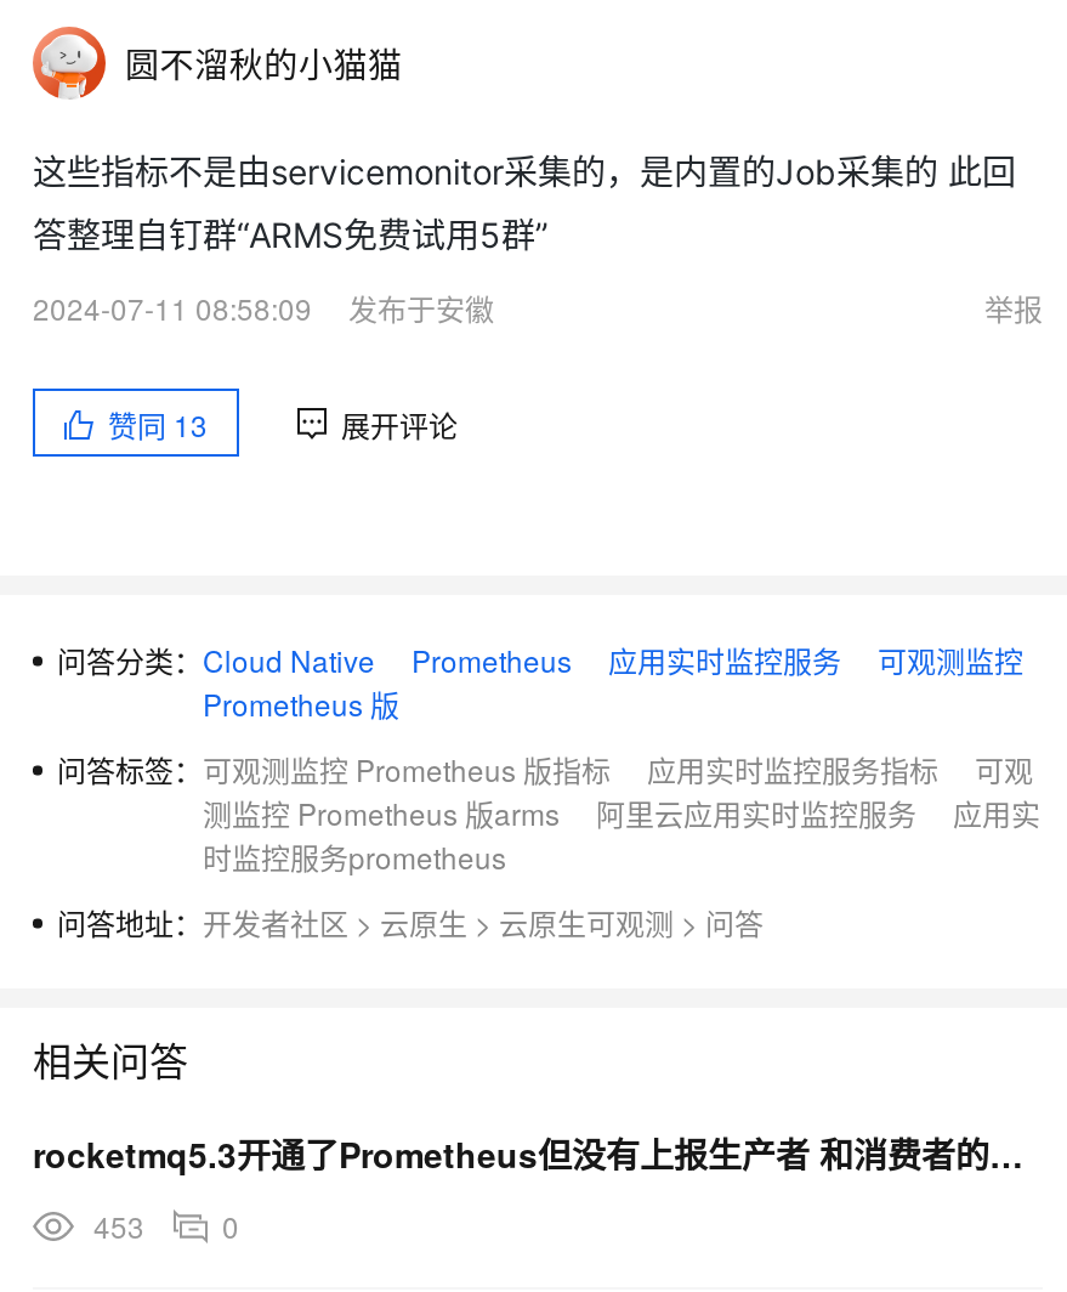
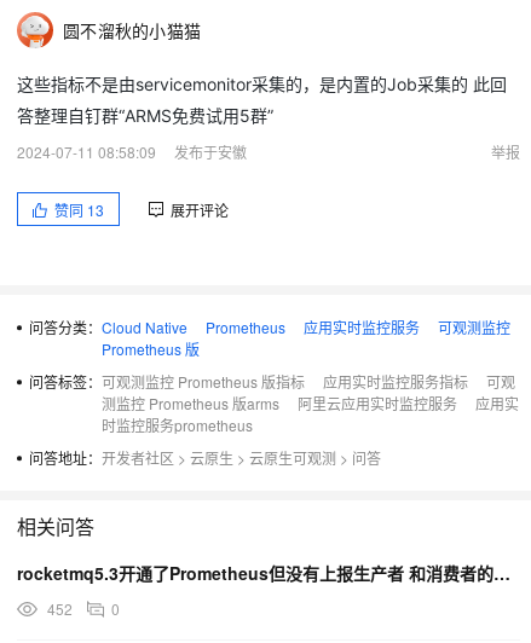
- 453 0
+ 452 0
